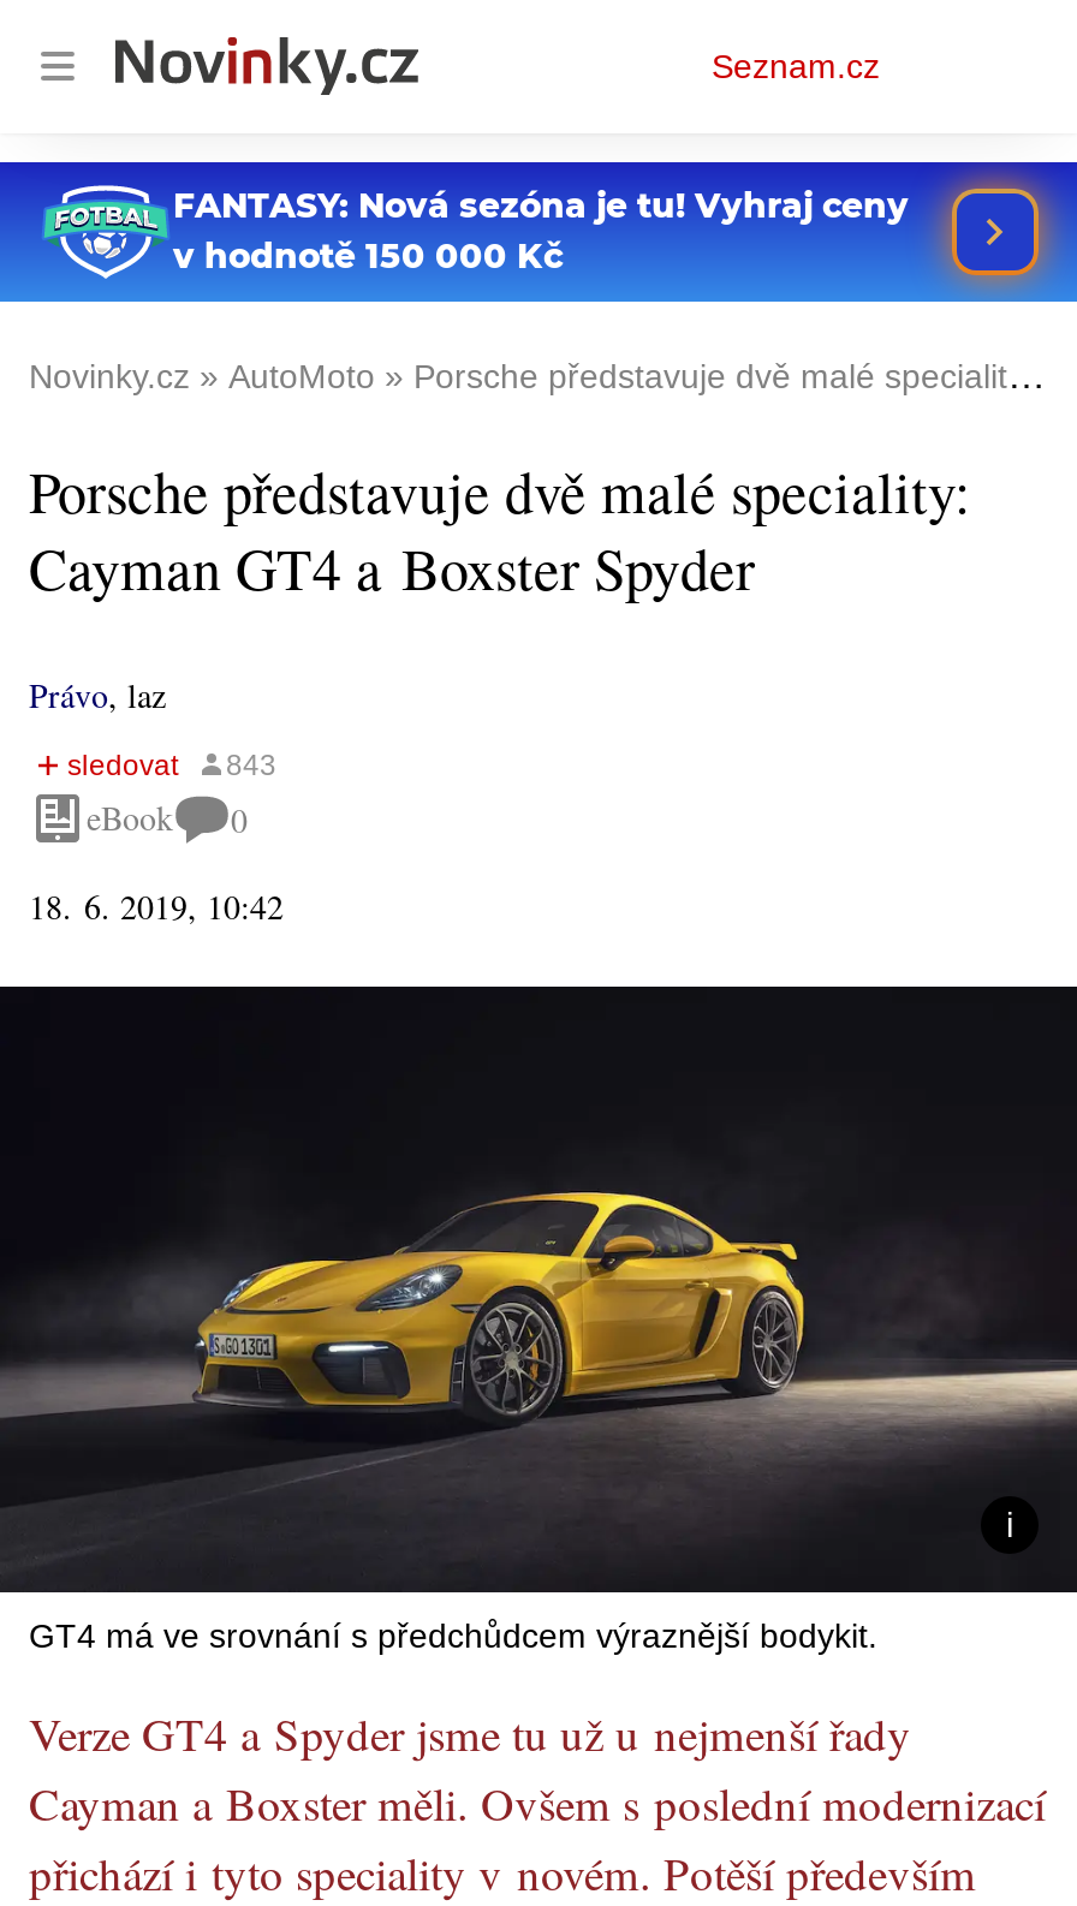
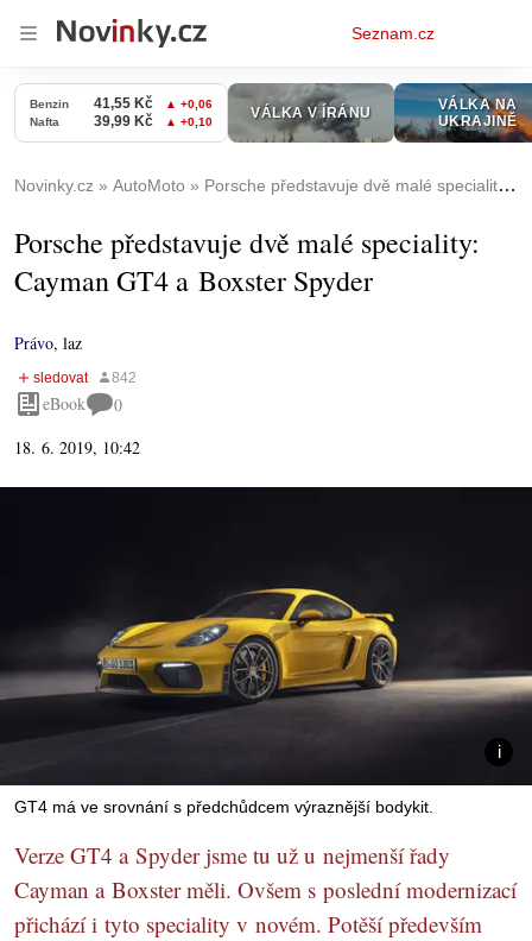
- [image]
+ [image]
